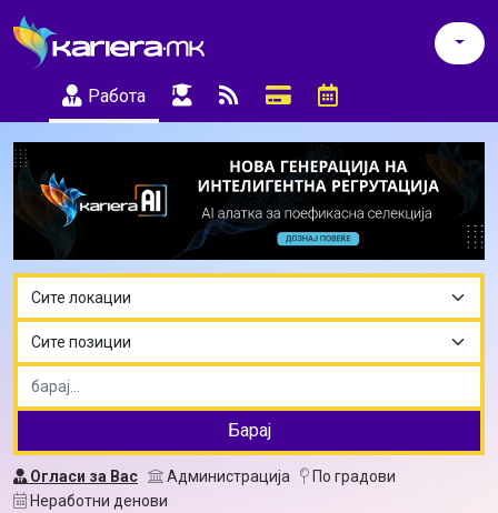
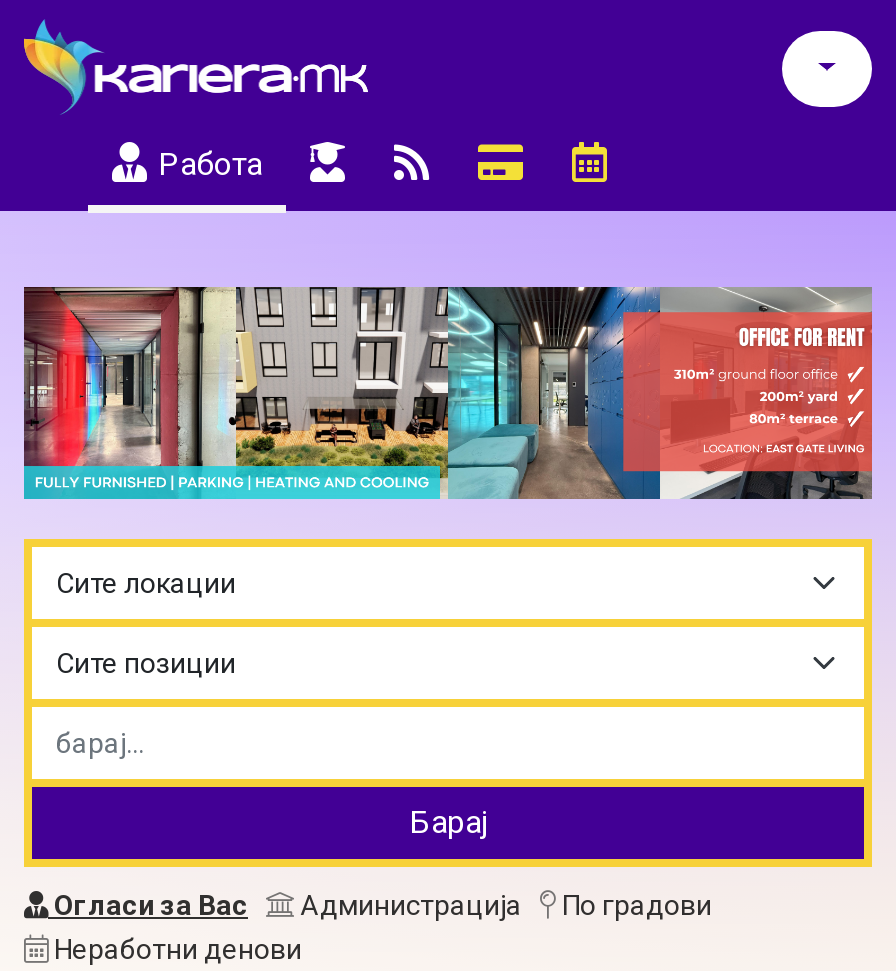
- [image]
+ [image]
